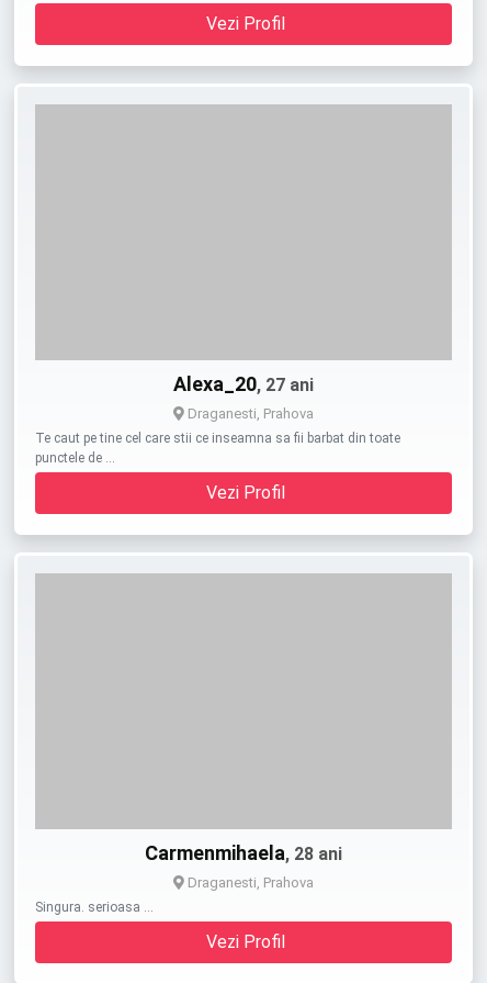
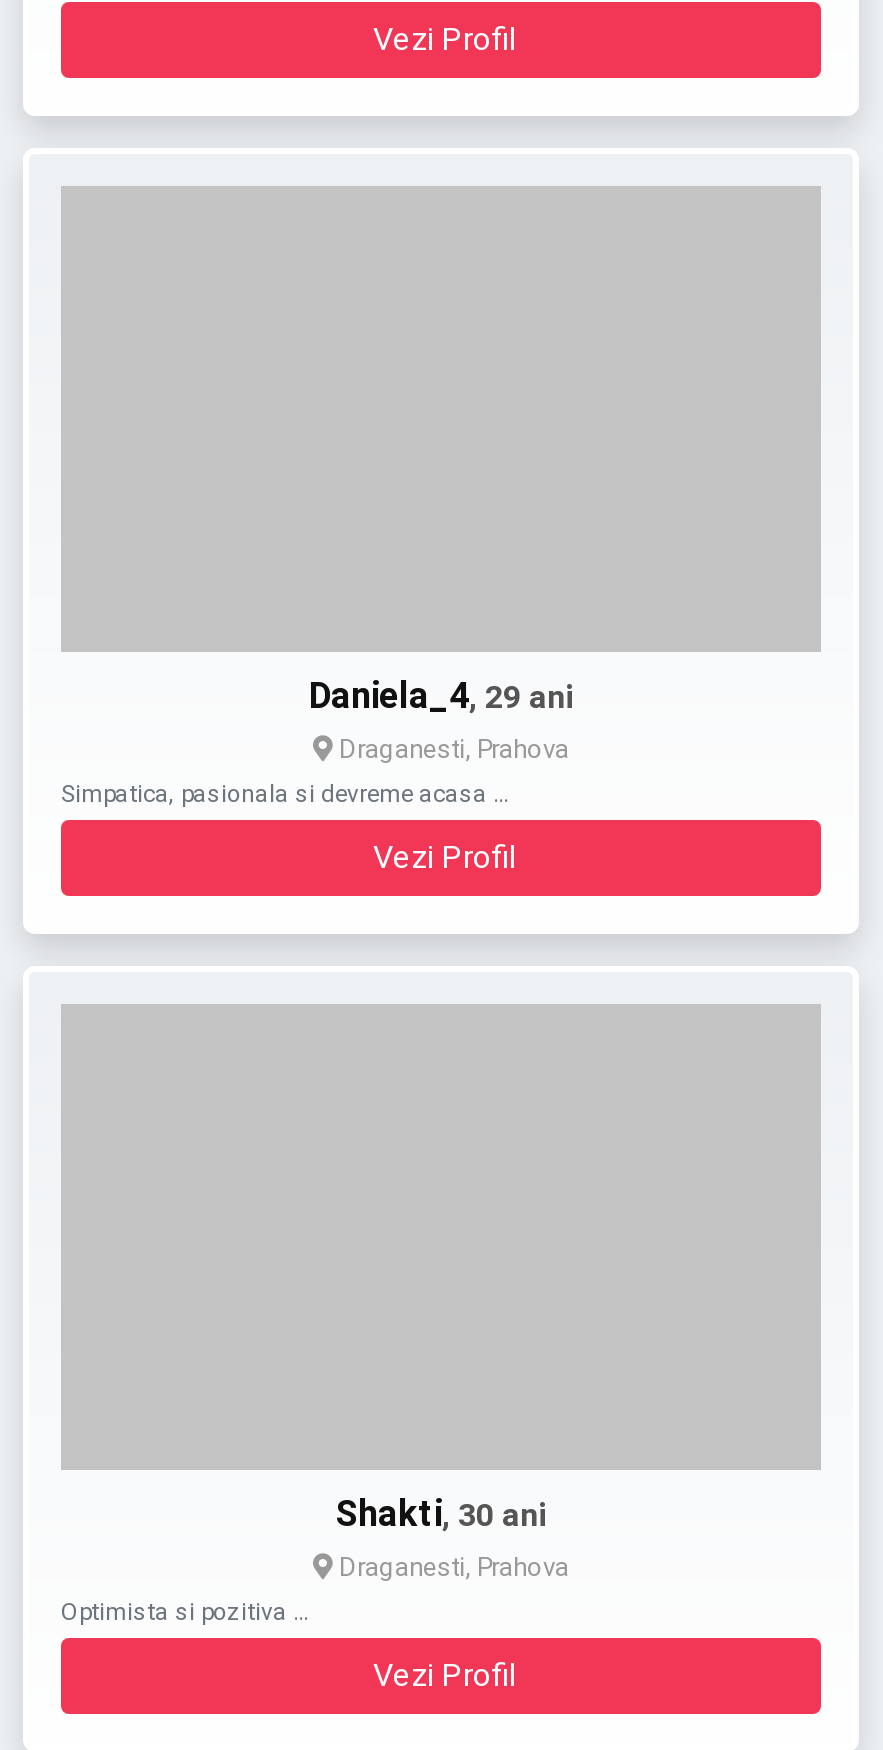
- Alexa_20, 27 ani
+ Daniela_4, 29 ani

- Te caut pe tine cel care stii ce inseamna sa fii barbat din toate
- punctele de …
+ Simpatica, pasionala si devreme acasa …

- Carmenmihaela, 28 ani
+ Shakti, 30 ani

- Singura. serioasa …
+ Optimista si pozitiva …
